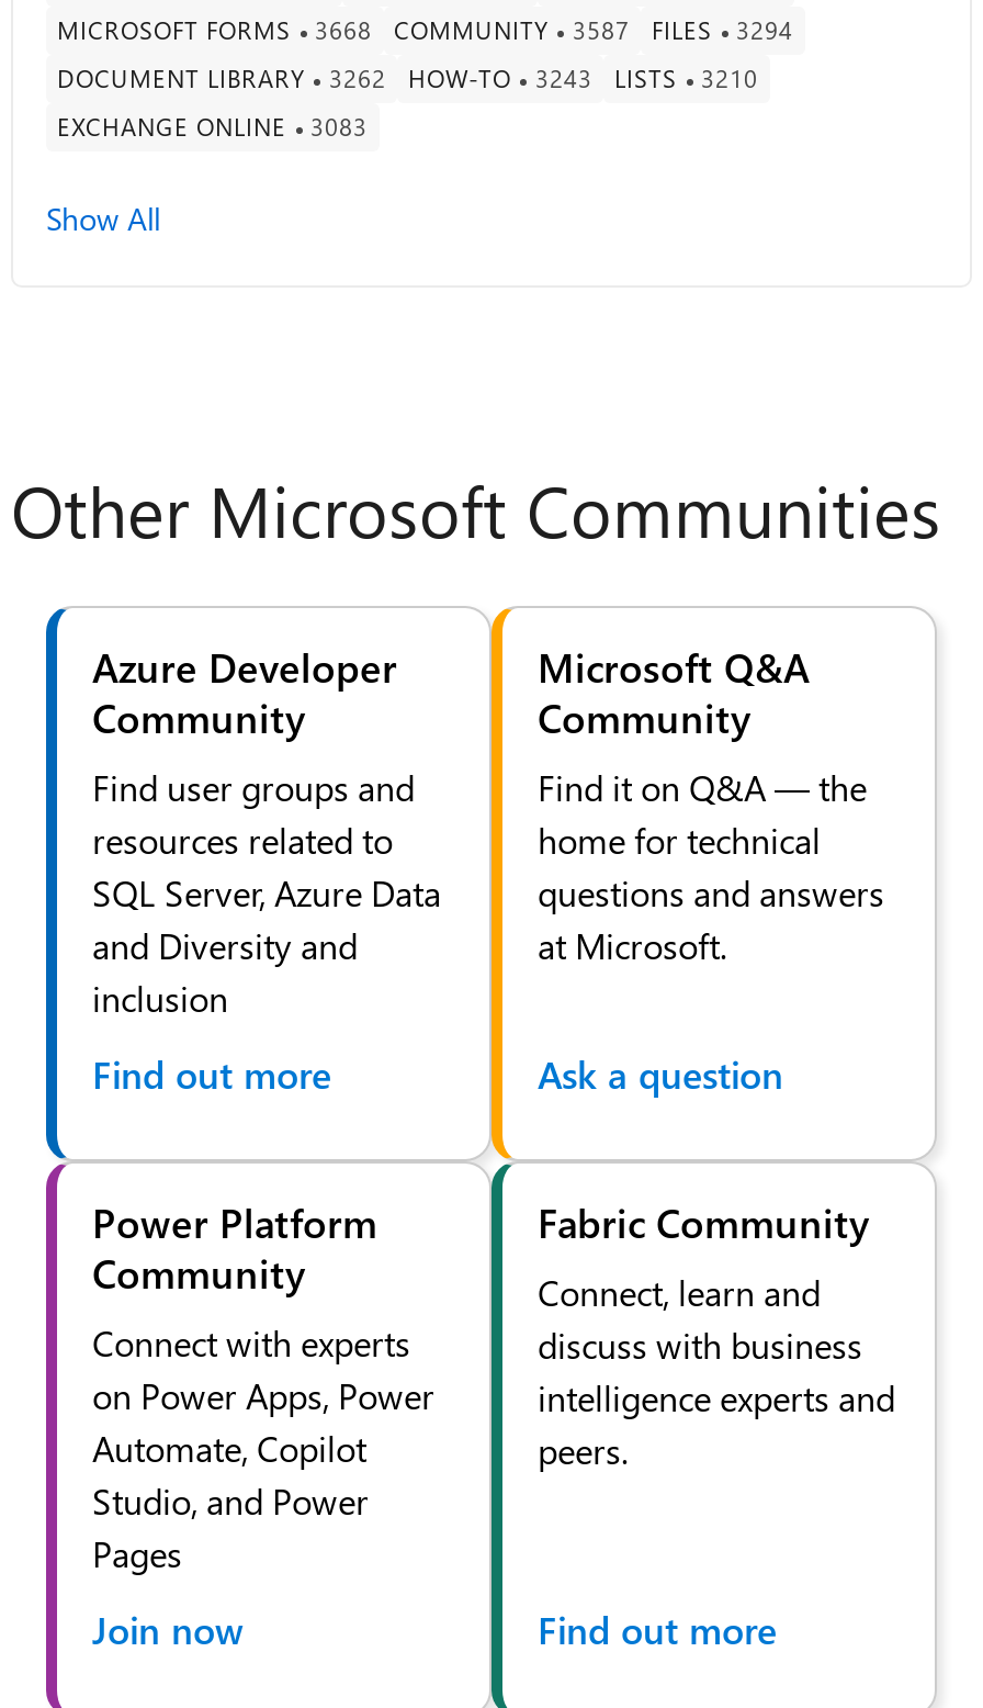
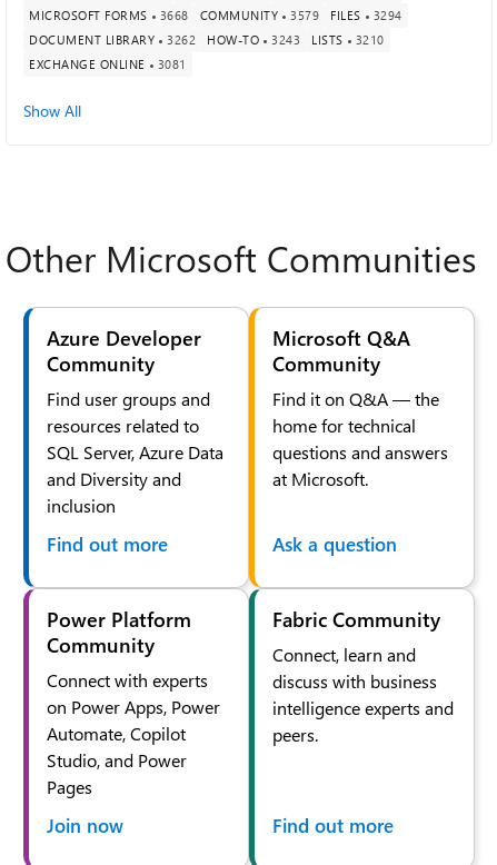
- MICROSOFT FORMS 3668 COMMUNITY 3587 FILES 3294
+ MICROSOFT FORMS 3668 COMMUNITY 3579 FILES 3294

- EXCHANGE ONLINE 3083
+ EXCHANGE ONLINE 3081
